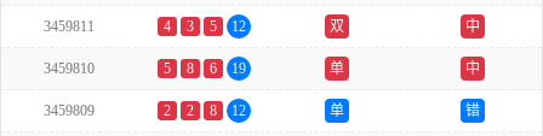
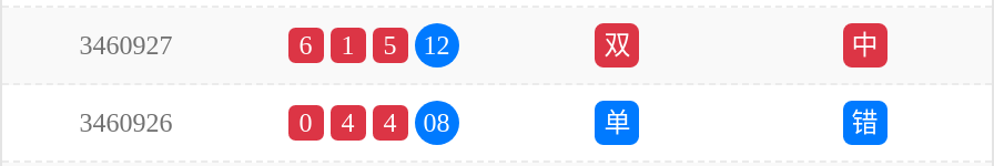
- 3459811
- 4
- 3
+ 3460927
+ 6
+ 1

- 3459810
- 5
- 8
- 6
- 19
- 单
- 中
- 3459809
- 2
- 2
- 8
- 12
+ 3460926
+ 0
+ 4
+ 4
+ 08
